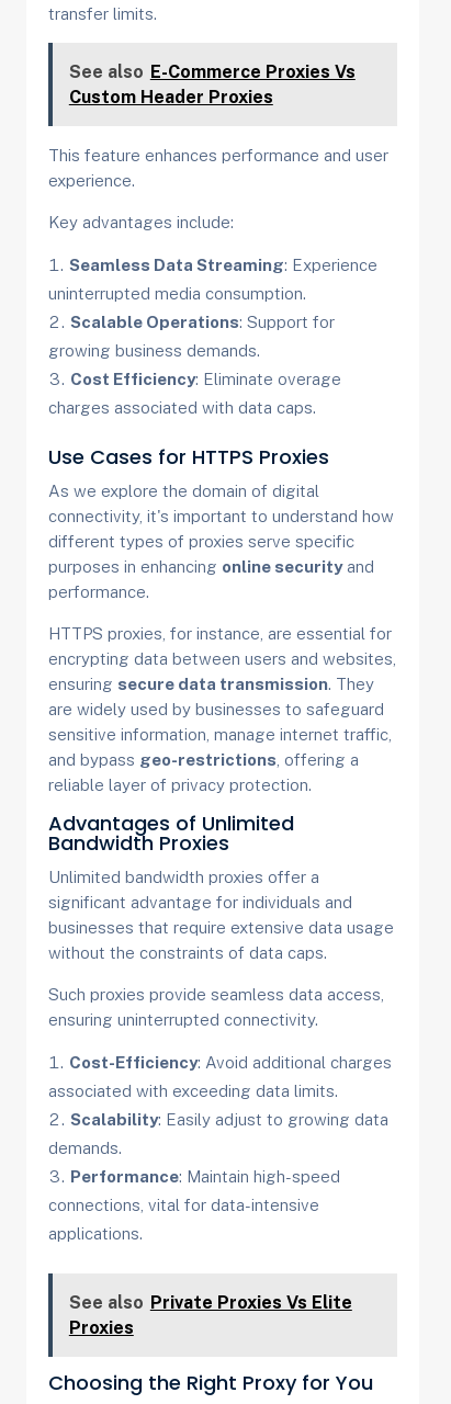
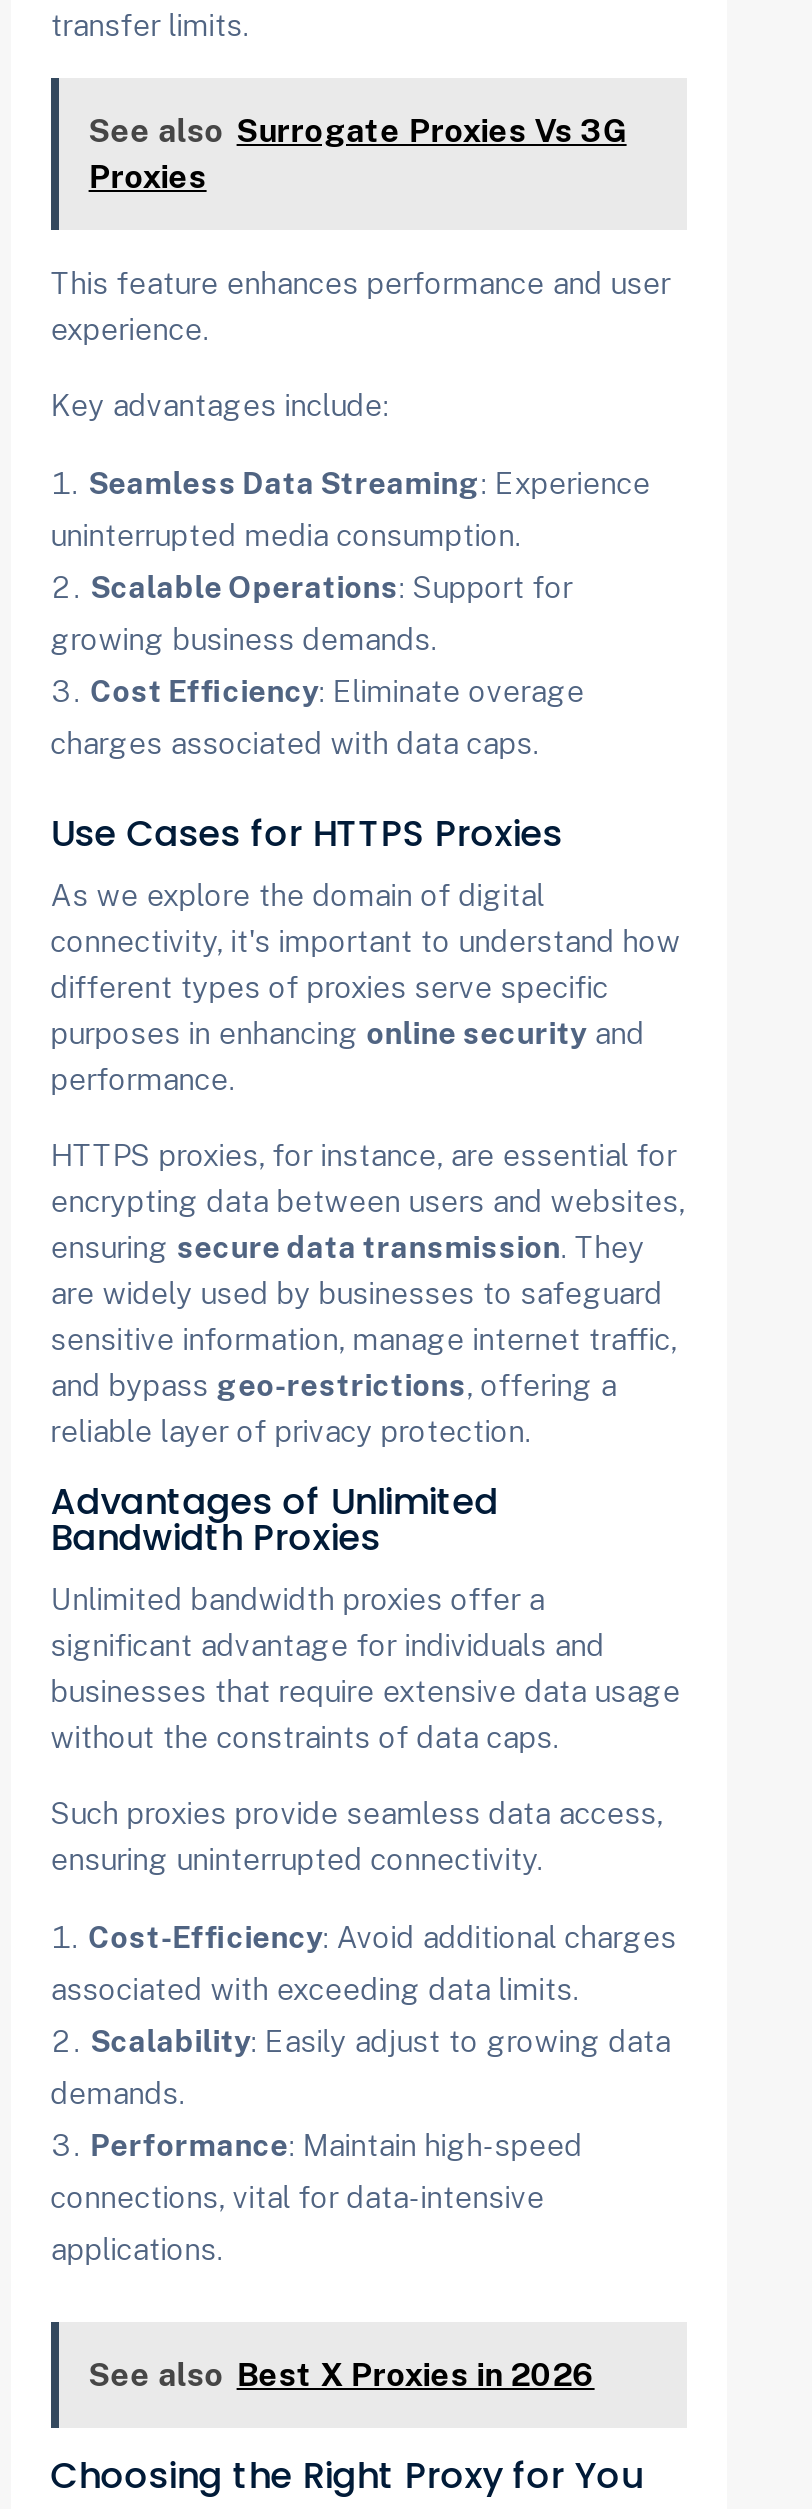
- See also E-Commerce Proxies Vs
- Custom Header Proxies
+ See also Surrogate Proxies Vs 3G
+ Proxies

- See also Private Proxies Vs Elite
- Proxies
+ See also Best X Proxies in 2026
